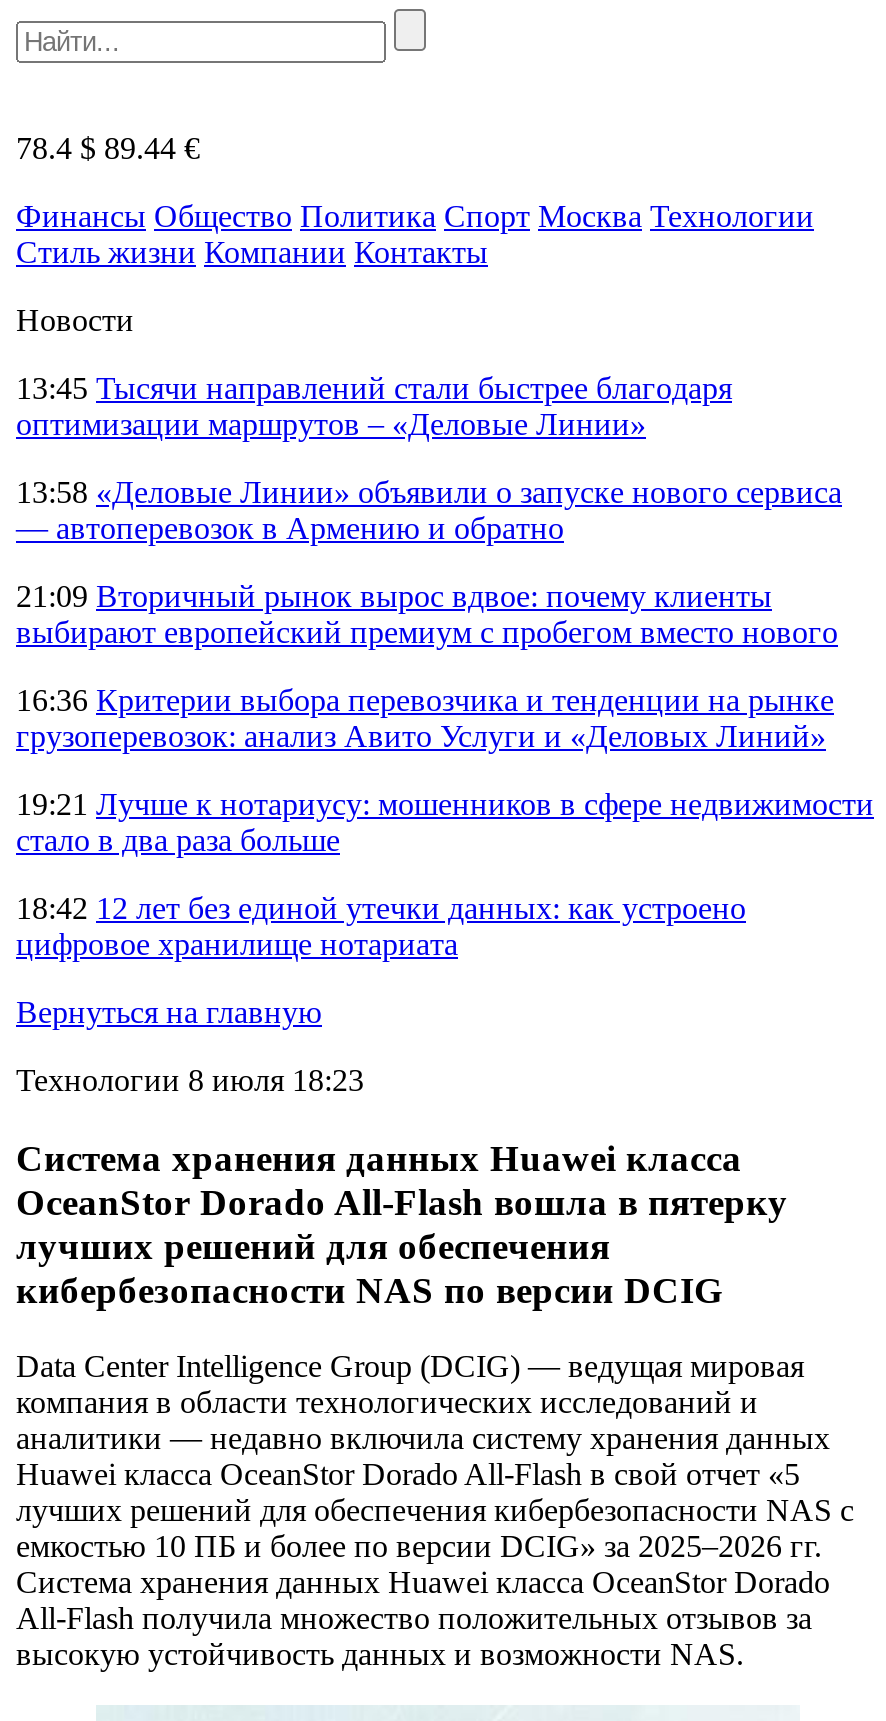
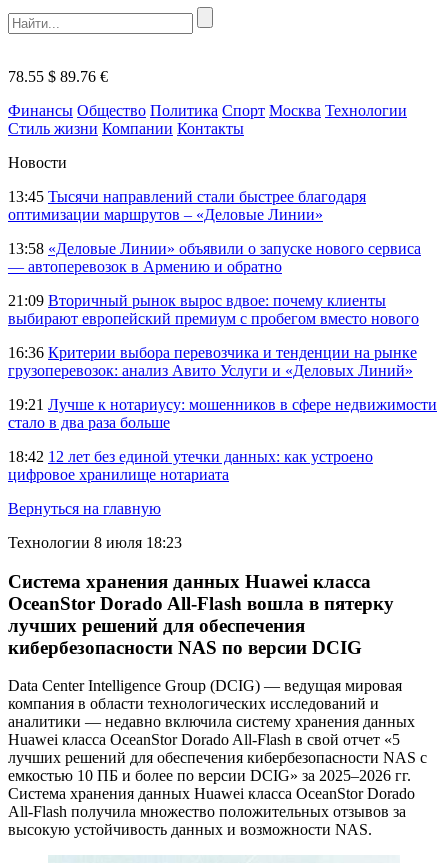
- 78.4 $ 89.44 €
+ 78.55 $ 89.76 €
